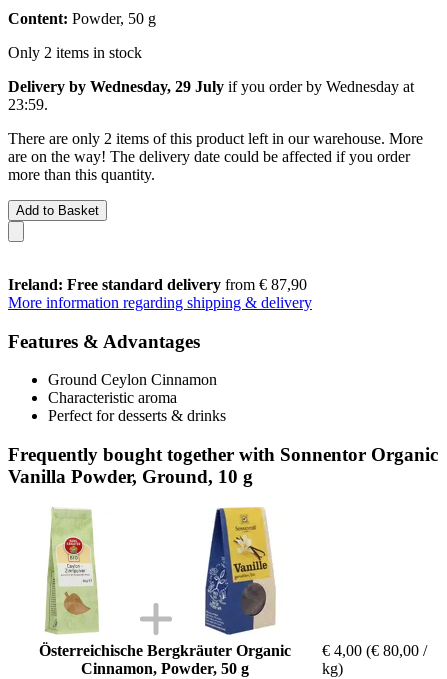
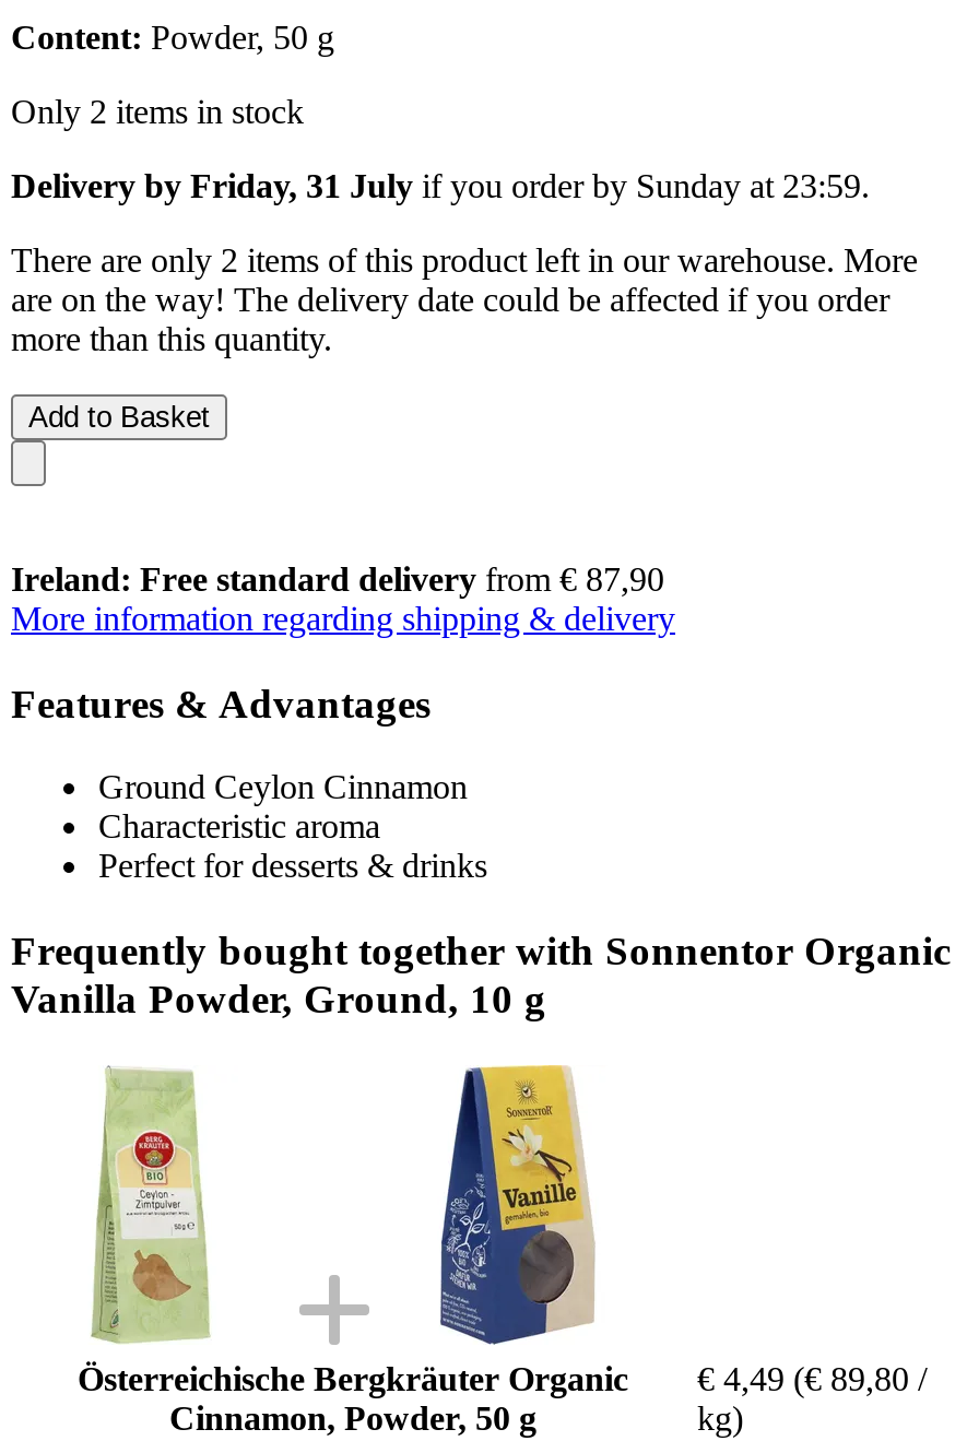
- Delivery by Wednesday, 29 July if you order by Wednesday at
- 23:59.
+ Delivery by Friday, 31 July if you order by Sunday at 23:59.

- Österreichische Bergkräuter Organic € 4,00 (€ 80,00 /
+ Österreichische Bergkräuter Organic € 4,49 (€ 89,80 /
